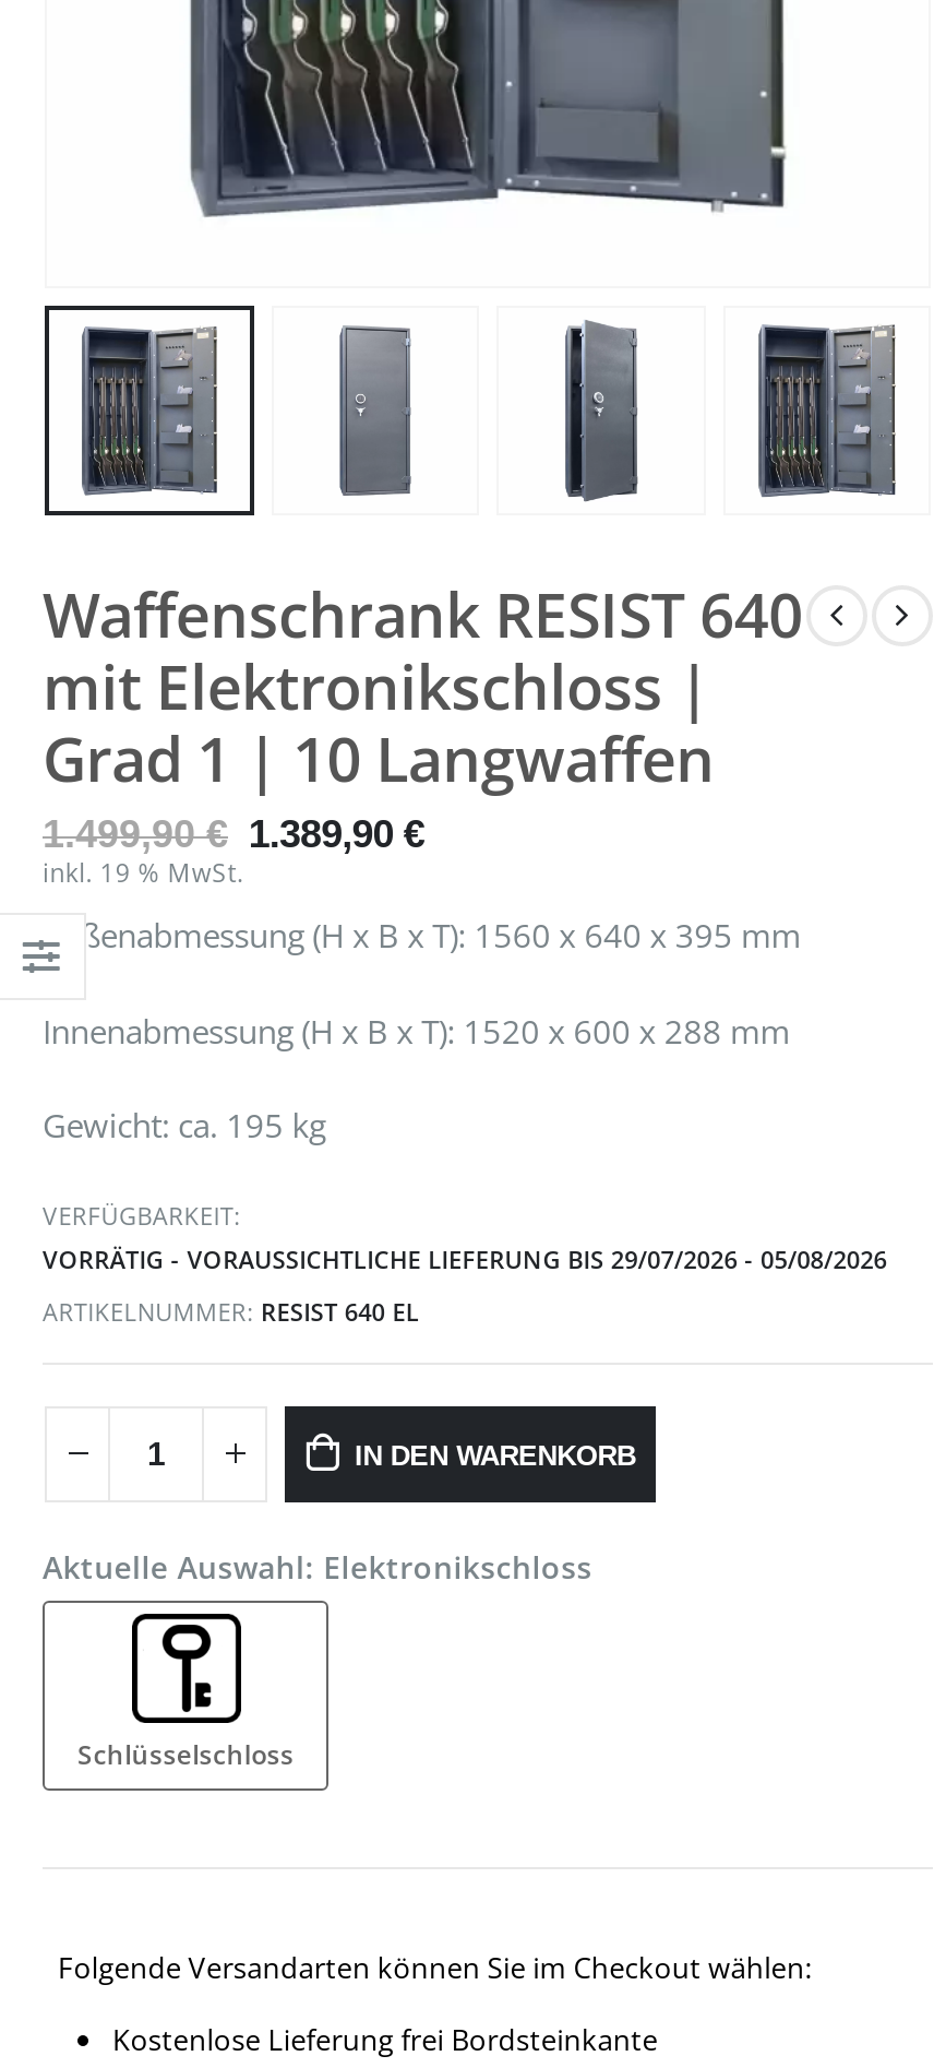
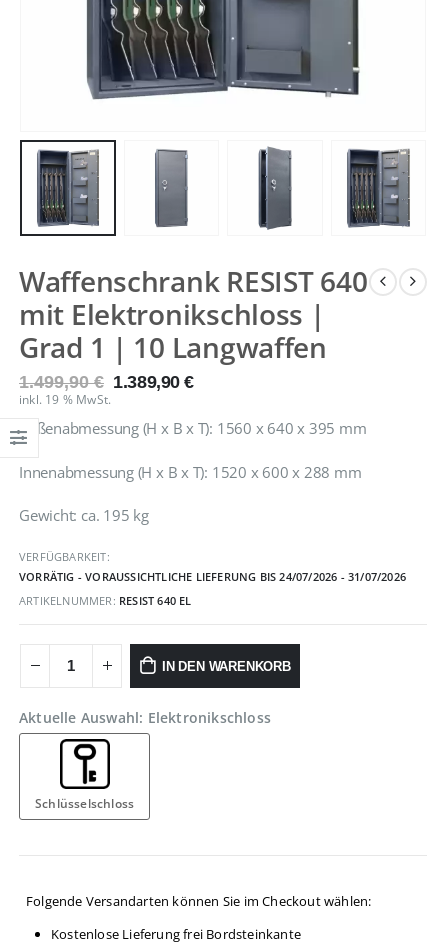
- VORRÄTIG - VORAUSSICHTLICHE LIEFERUNG BIS 29/07/2026 - 05/08/2026
+ VORRÄTIG - VORAUSSICHTLICHE LIEFERUNG BIS 24/07/2026 - 31/07/2026
